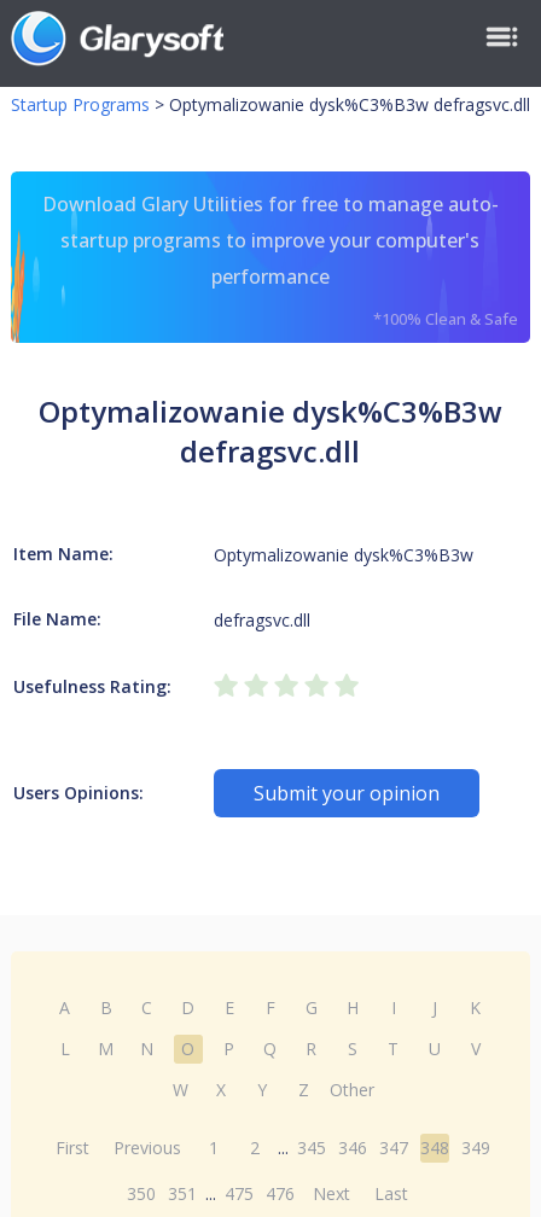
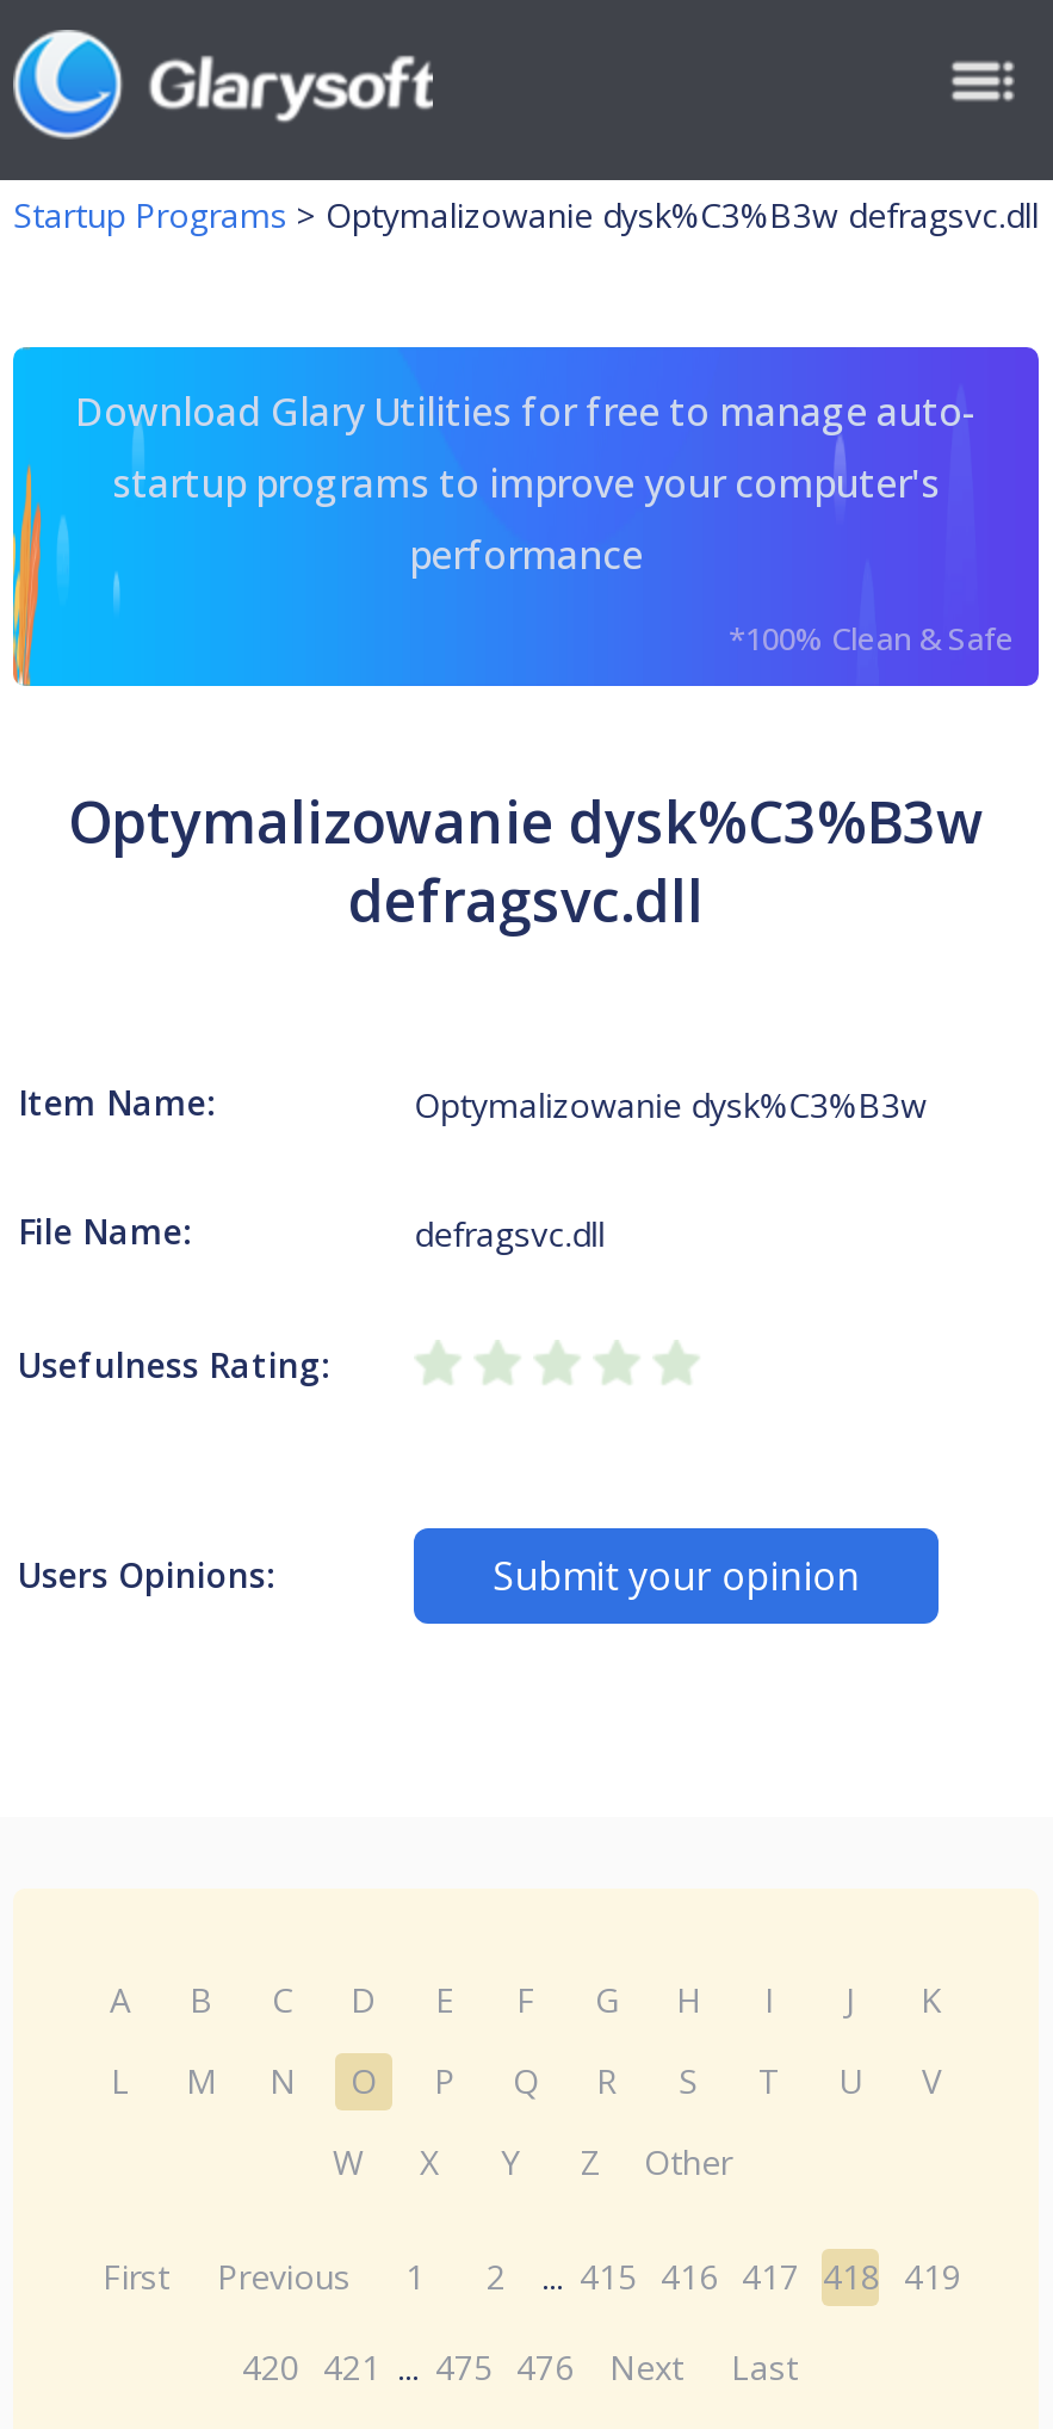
- First Previous 1 2 ... 345 346 347 348 349
+ First Previous 1 2 ... 415 416 417 418 419

- 350 351 ... 475 476 Next Last
+ 420 421 ... 475 476 Next Last
